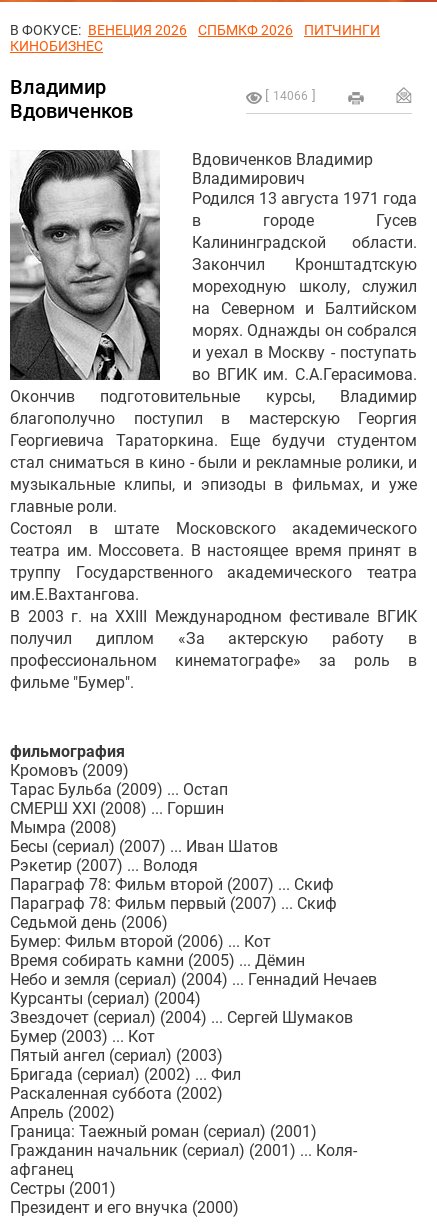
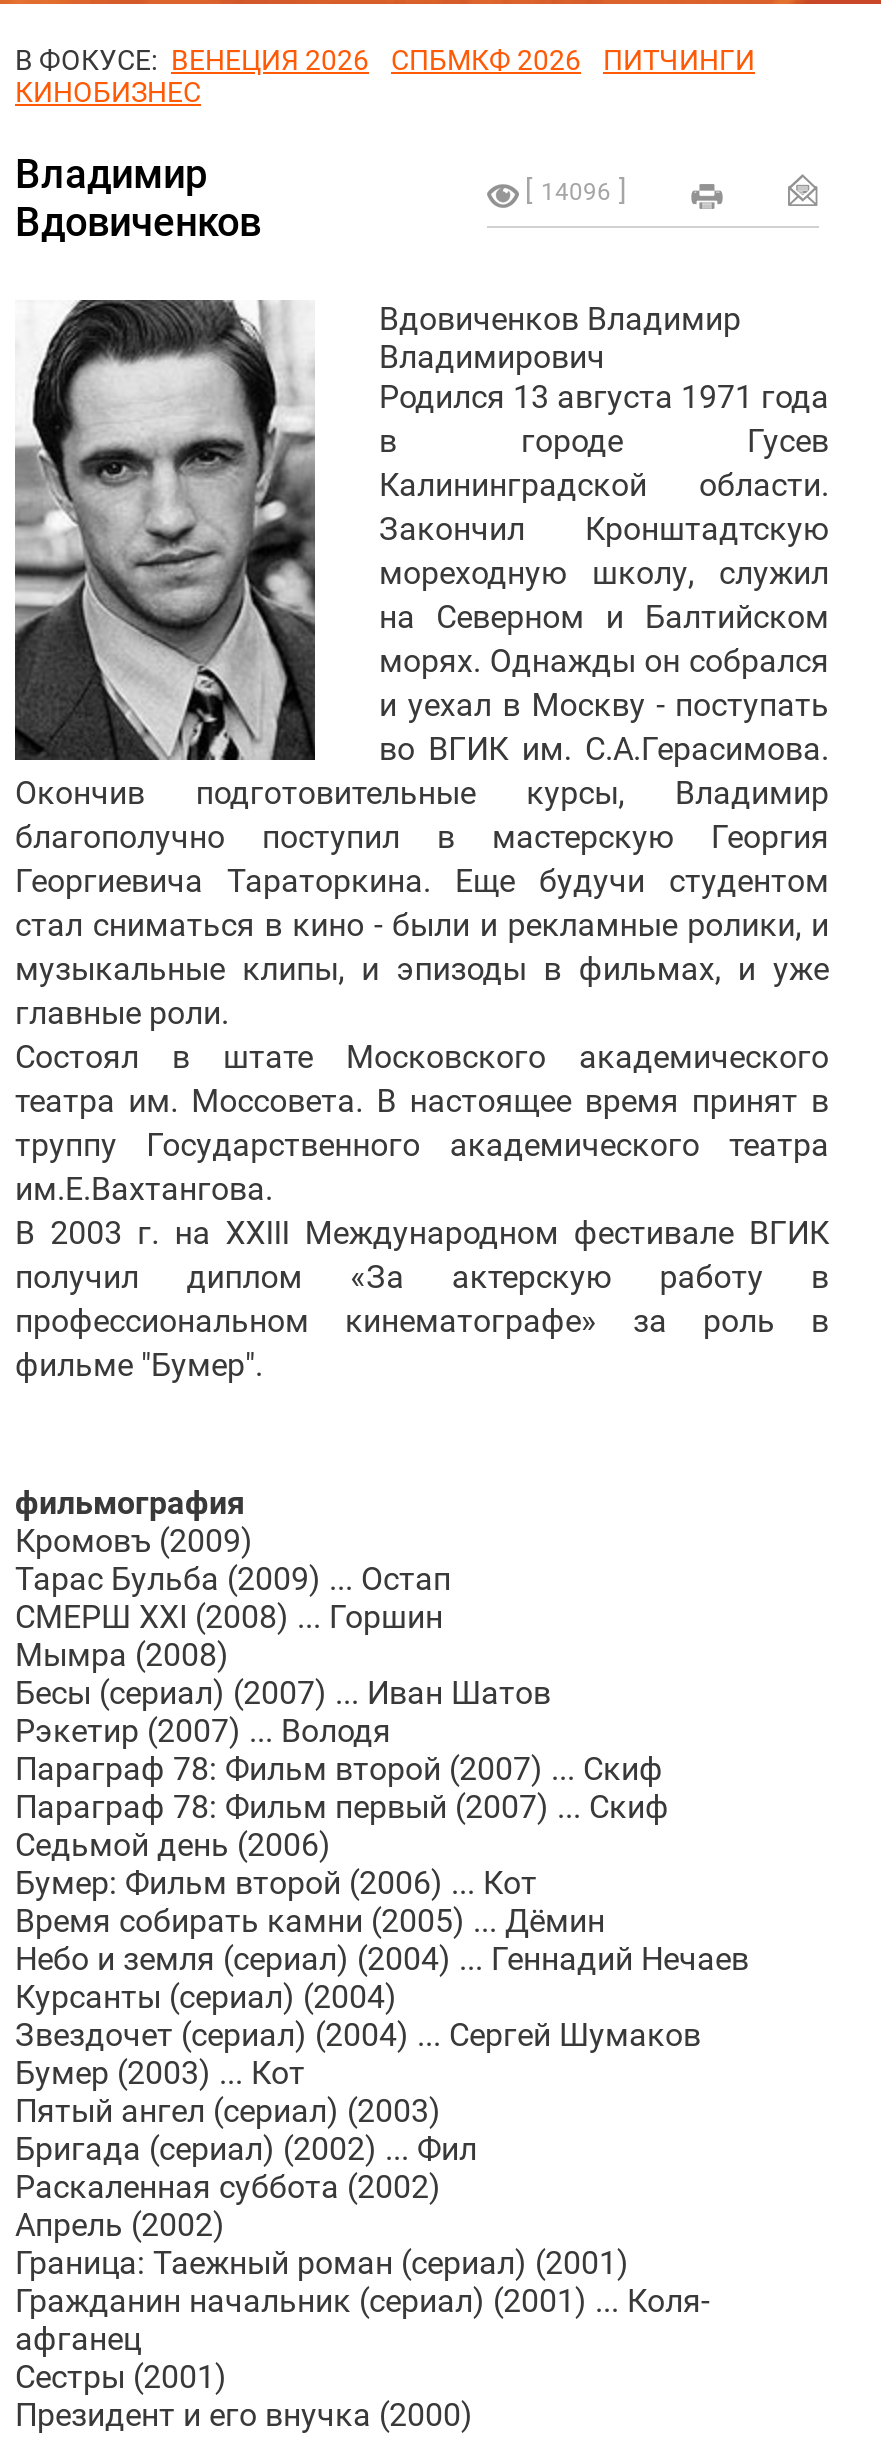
- 14066
+ 14096
